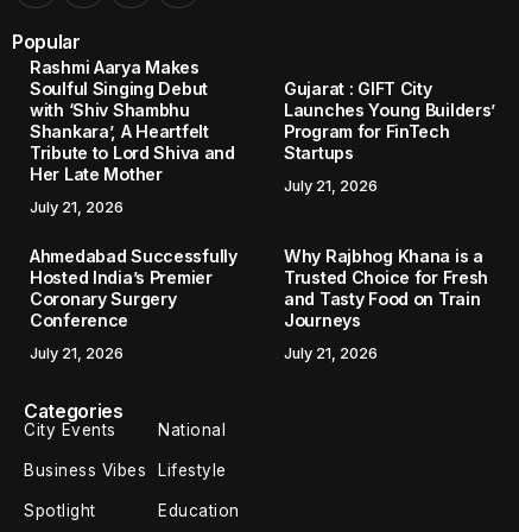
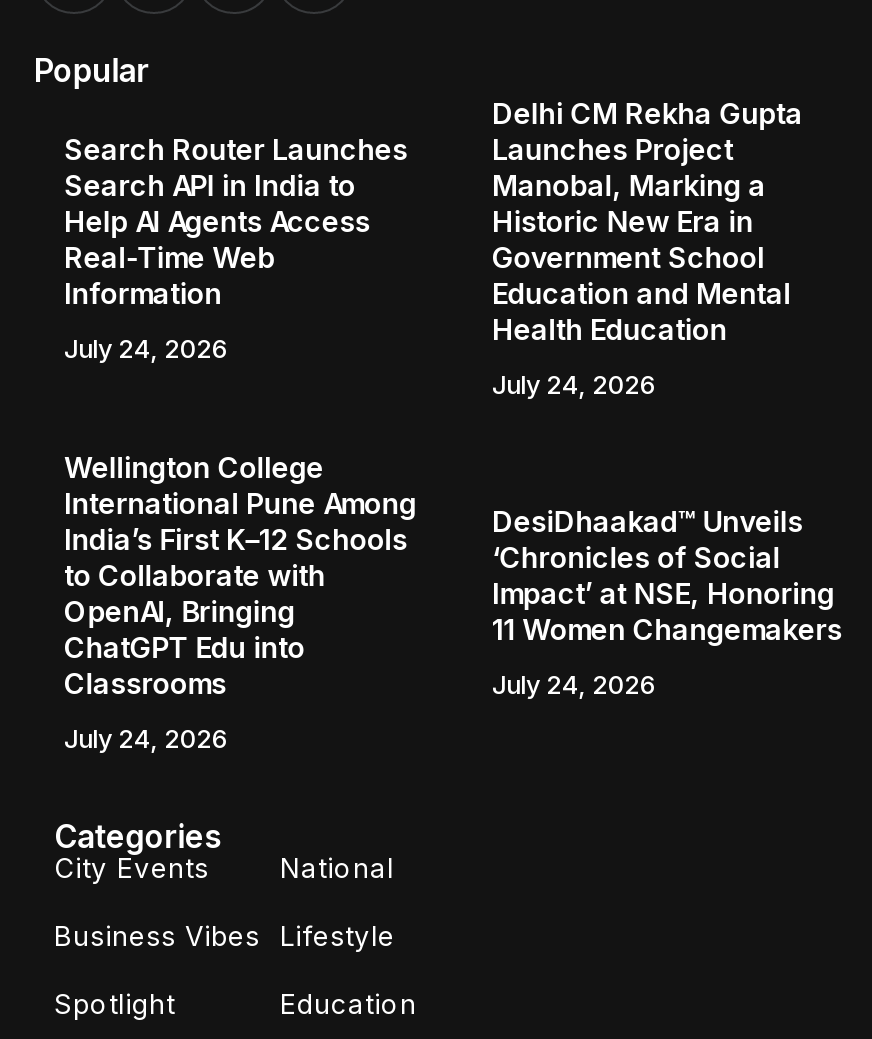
- Rashmi Aarya Makes
- Soulful Singing Debut
- with ‘Shiv Shambhu
- Shankara’, A Heartfelt
- Tribute to Lord Shiva and
- Her Late Mother
+ Search Router Launches
+ Search API in India to
+ Help AI Agents Access
+ Real-Time Web
+ Information

- Gujarat : GIFT City
- Launches Young Builders’
- Program for FinTech
- Startups
+ Delhi CM Rekha Gupta
+ Launches Project
+ Manobal, Marking a
+ Historic New Era in
+ Government School
+ Education and Mental
+ Health Education

- July 21, 2026
+ July 24, 2026

- July 21, 2026
+ July 24, 2026

- Ahmedabad Successfully
- Hosted India’s Premier
- Coronary Surgery
- Conference
+ Wellington College
+ International Pune Among
+ India’s First K–12 Schools
+ to Collaborate with
+ OpenAI, Bringing
+ ChatGPT Edu into
+ Classrooms

- Why Rajbhog Khana is a
- Trusted Choice for Fresh
- and Tasty Food on Train
- Journeys
+ DesiDhaakad™ Unveils
+ ‘Chronicles of Social
+ Impact’ at NSE, Honoring
+ 11 Women Changemakers

- July 21, 2026
+ July 24, 2026

- July 21, 2026
+ July 24, 2026
